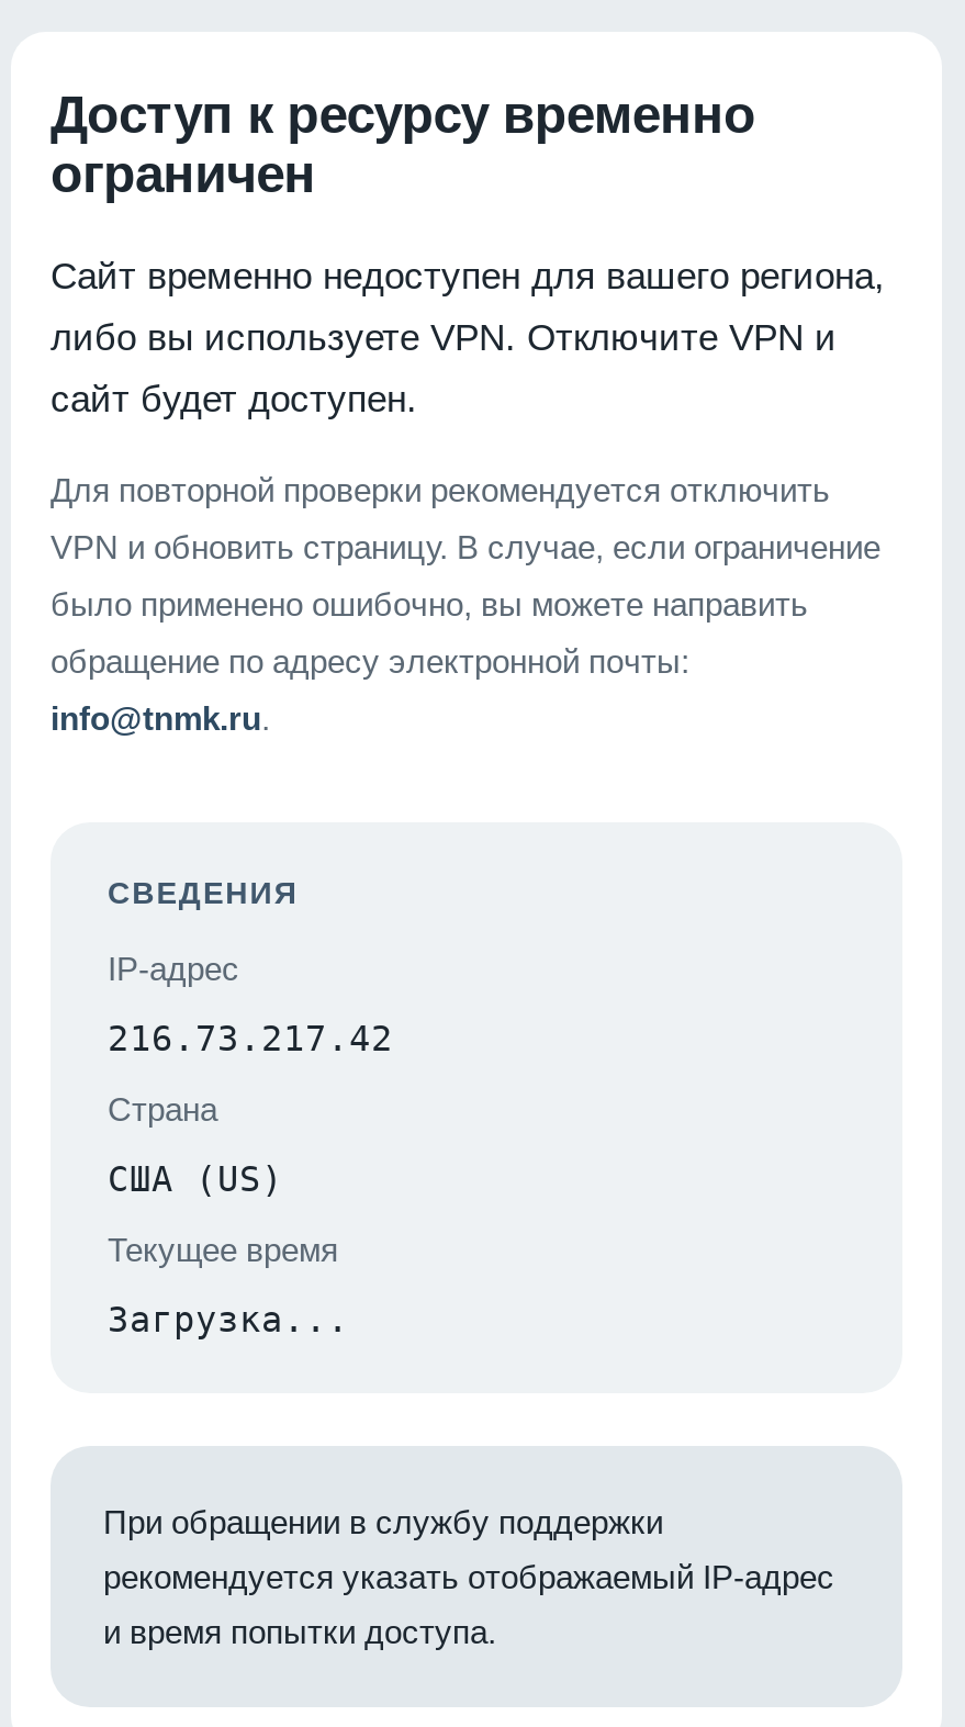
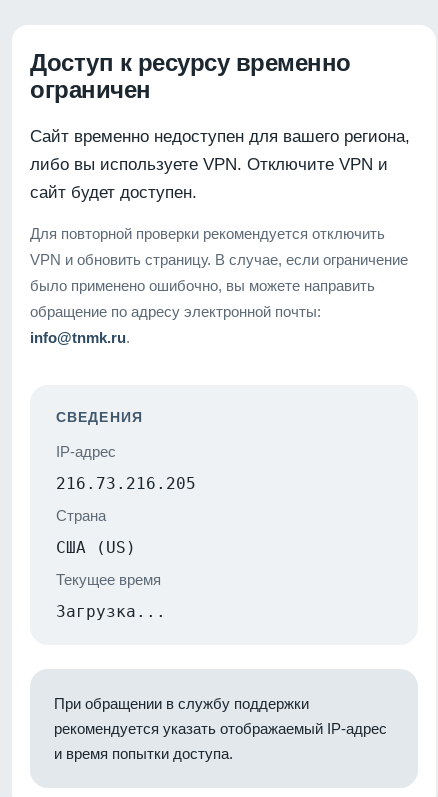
- 216.73.217.42
+ 216.73.216.205
